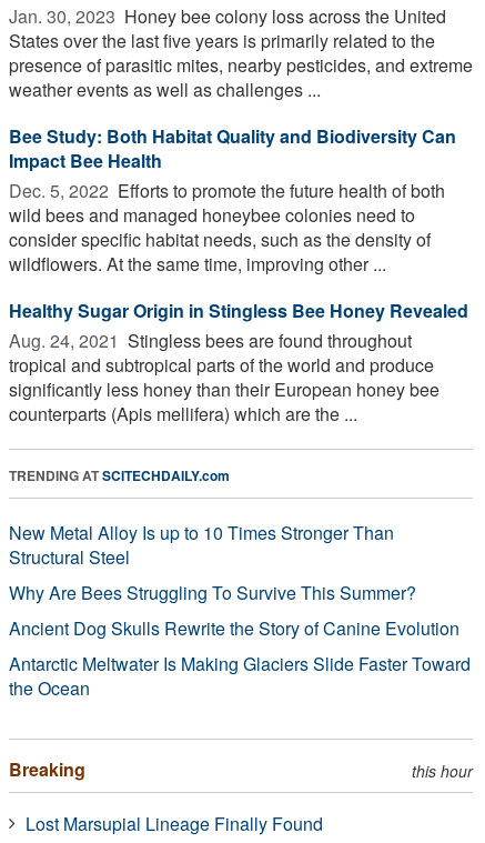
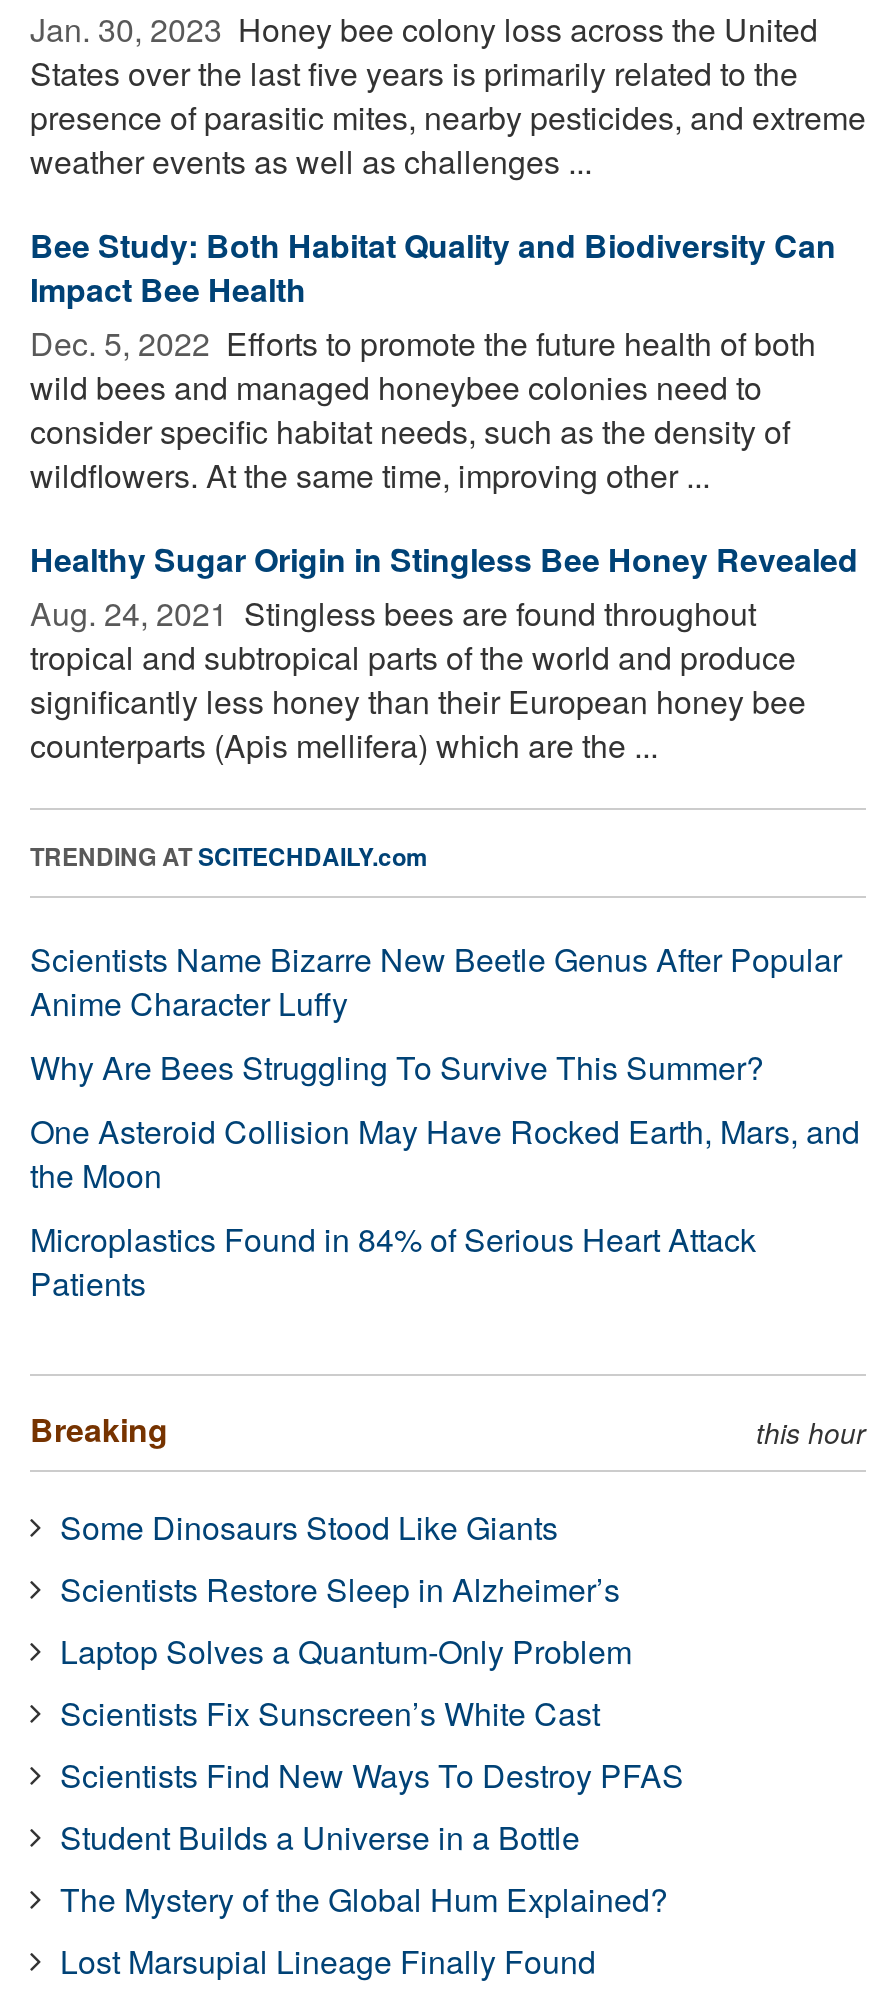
- New Metal Alloy Is up to 10 Times Stronger Than
- Structural Steel
+ Scientists Name Bizarre New Beetle Genus After Popular
+ Anime Character Luffy

- Ancient Dog Skulls Rewrite the Story of Canine Evolution
- Antarctic Meltwater Is Making Glaciers Slide Faster Toward
- the Ocean
+ One Asteroid Collision May Have Rocked Earth, Mars, and
+ the Moon
+ Microplastics Found in 84% of Serious Heart Attack
+ Patients

+ Some Dinosaurs Stood Like Giants
+ Scientists Restore Sleep in Alzheimer’s
+ Laptop Solves a Quantum-Only Problem
+ Scientists Fix Sunscreen’s White Cast
+ Scientists Find New Ways To Destroy PFAS
+ Student Builds a Universe in a Bottle
+ The Mystery of the Global Hum Explained?
